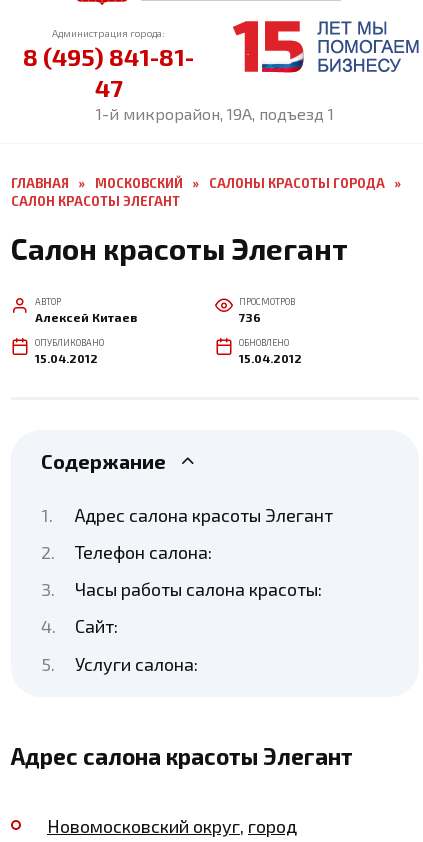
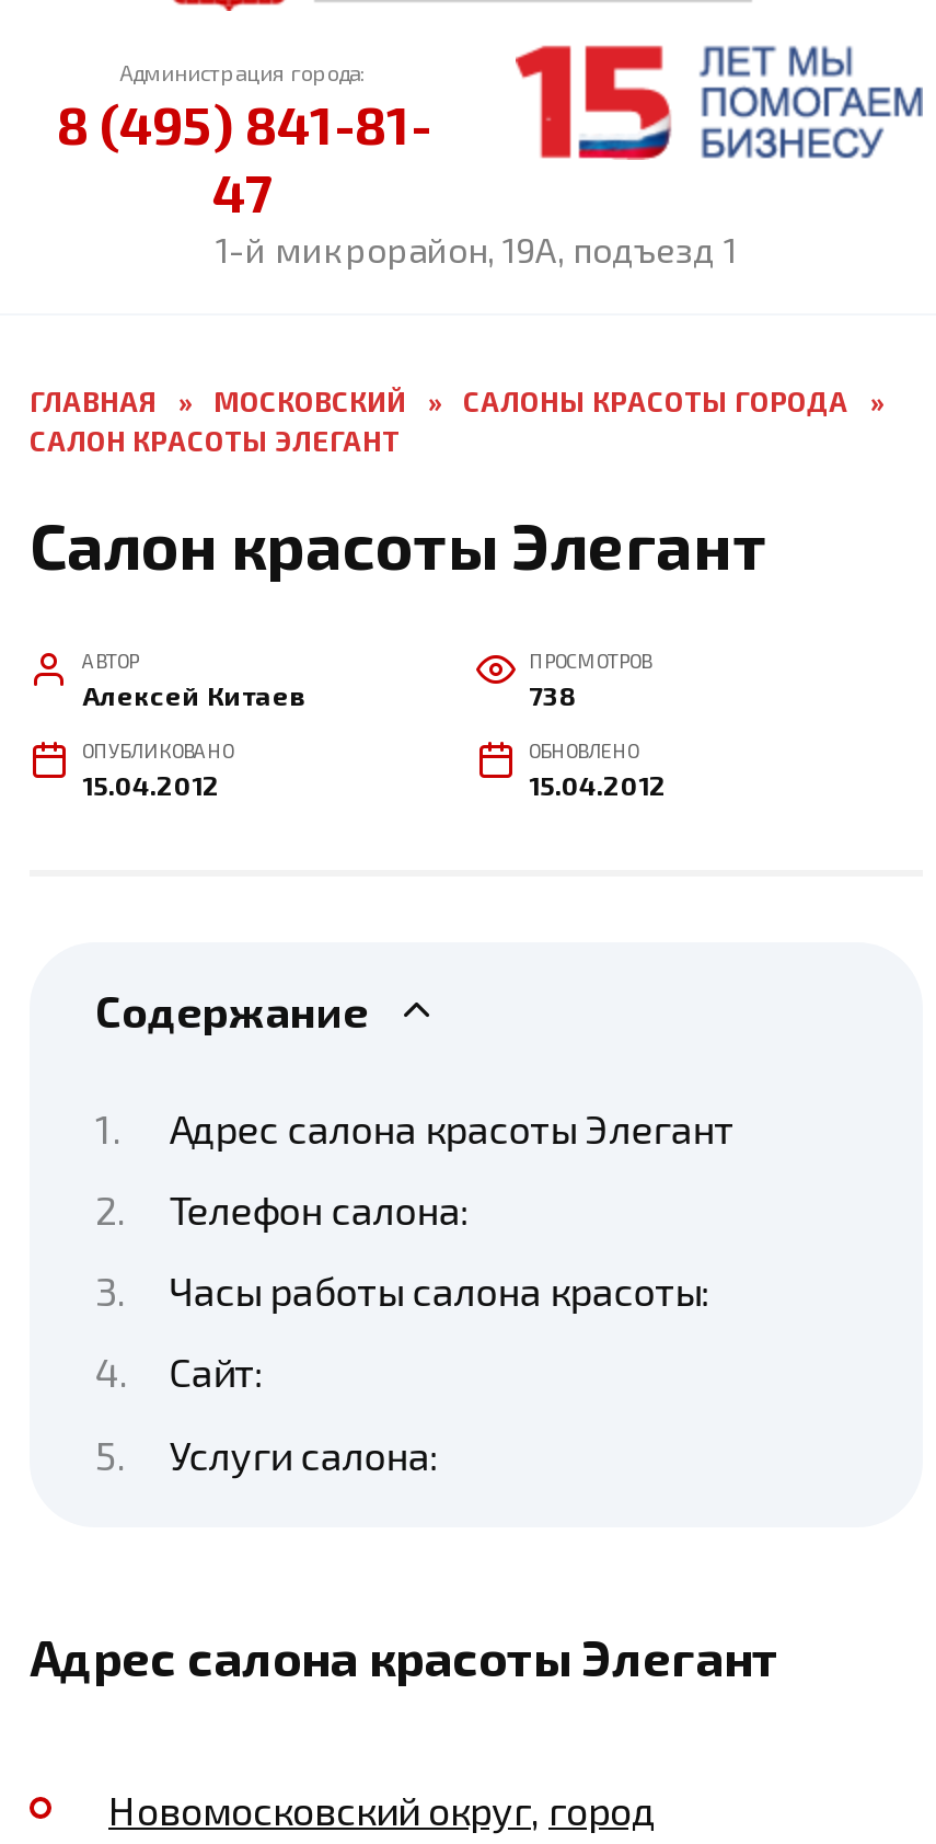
- 736
+ 738
